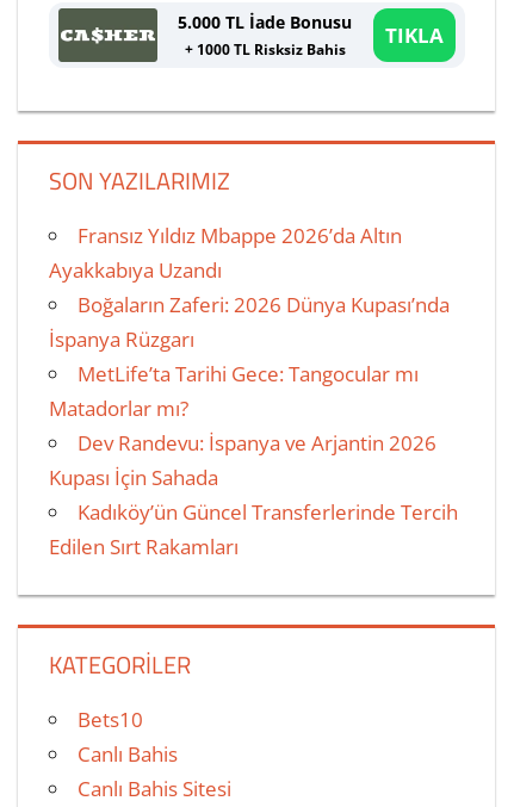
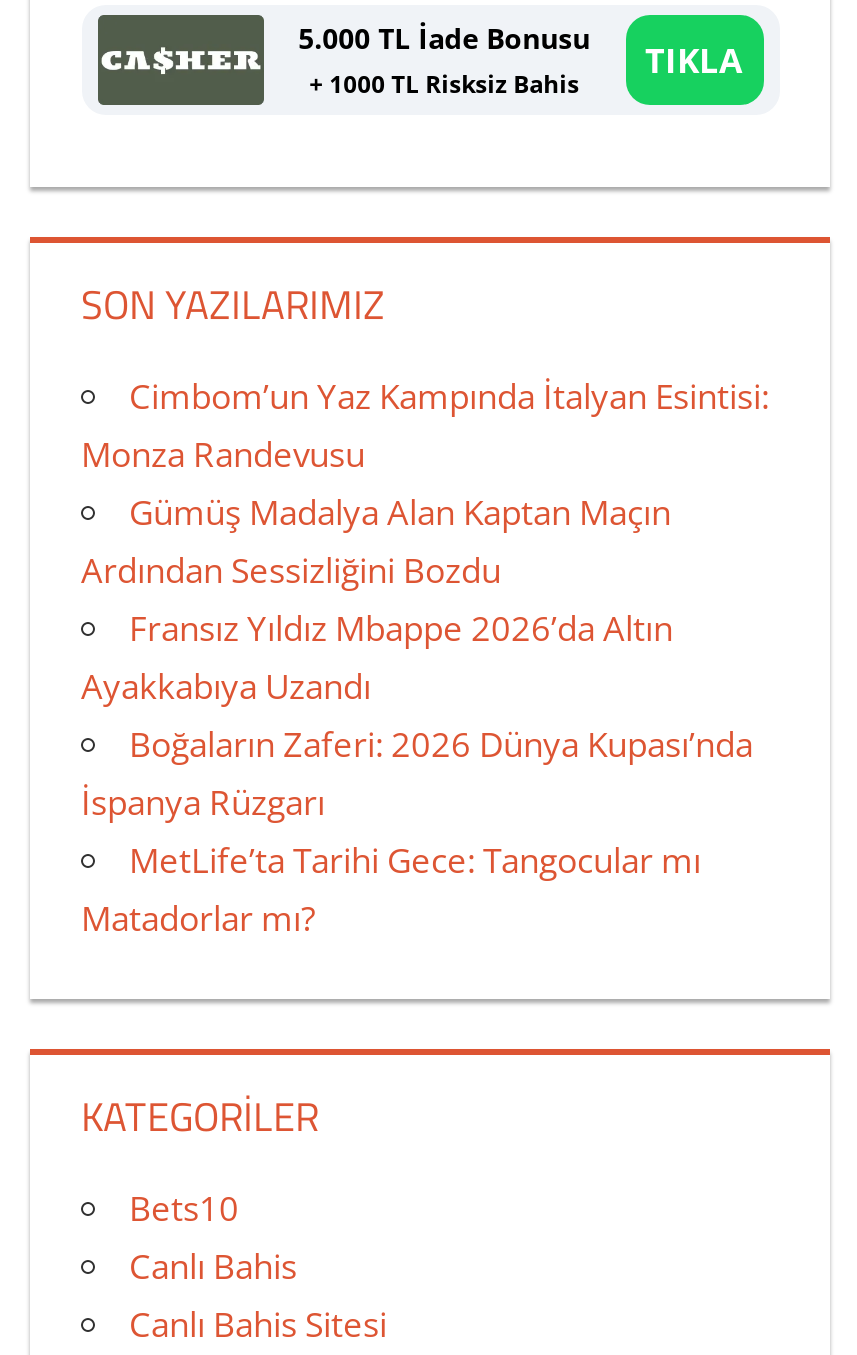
+ Cimbom’un Yaz Kampında İtalyan Esintisi:
+ Monza Randevusu
+ Gümüş Madalya Alan Kaptan Maçın
+ Ardından Sessizliğini Bozdu

moved down: Fransız Yıldız Mbappe 2026’da Altın | Ayakkabıya Uzandı | Boğaların Zaferi: 2026 Dünya Kupası’nda | İspanya Rüzgarı | MetLife’ta Tarihi Gece: Tangocular mı | Matadorlar mı?

- Dev Randevu: İspanya ve Arjantin 2026
- Kupası İçin Sahada
- Kadıköy’ün Güncel Transferlerinde Tercih
- Edilen Sırt Rakamları
